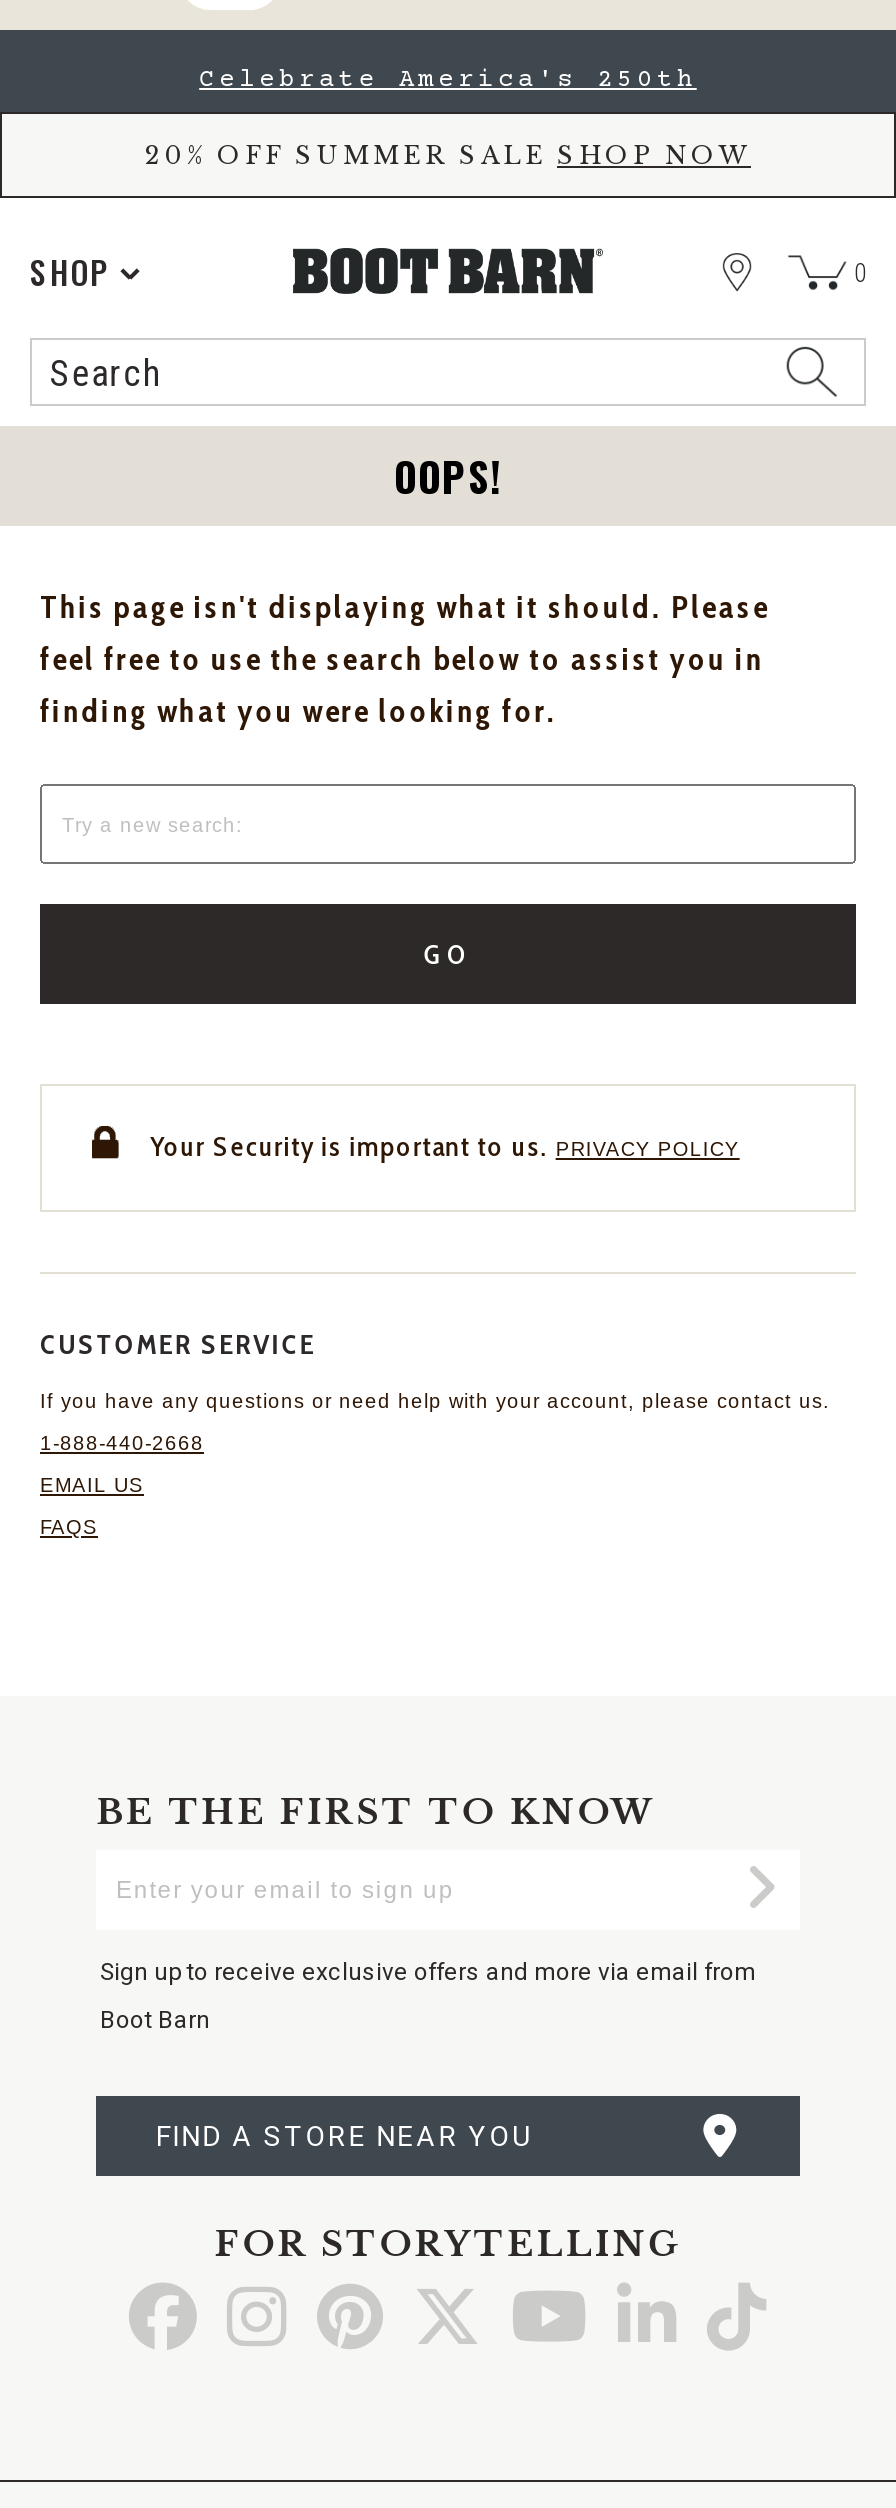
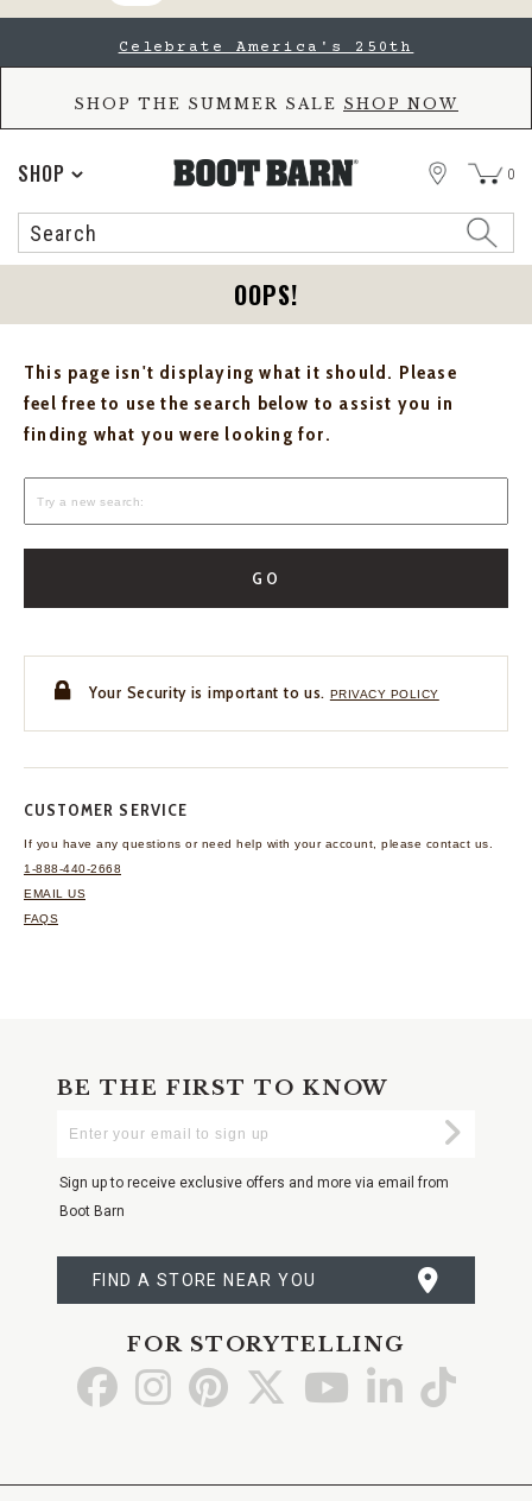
- 20% OFF SUMMER SALE SHOP NOW
+ SHOP THE SUMMER SALE SHOP NOW
